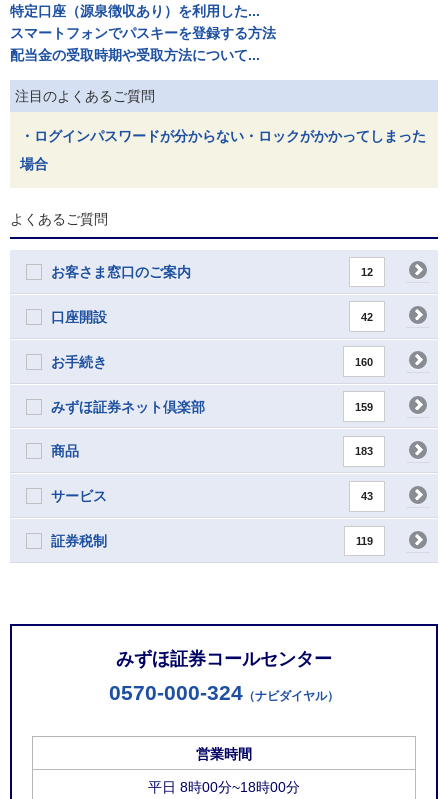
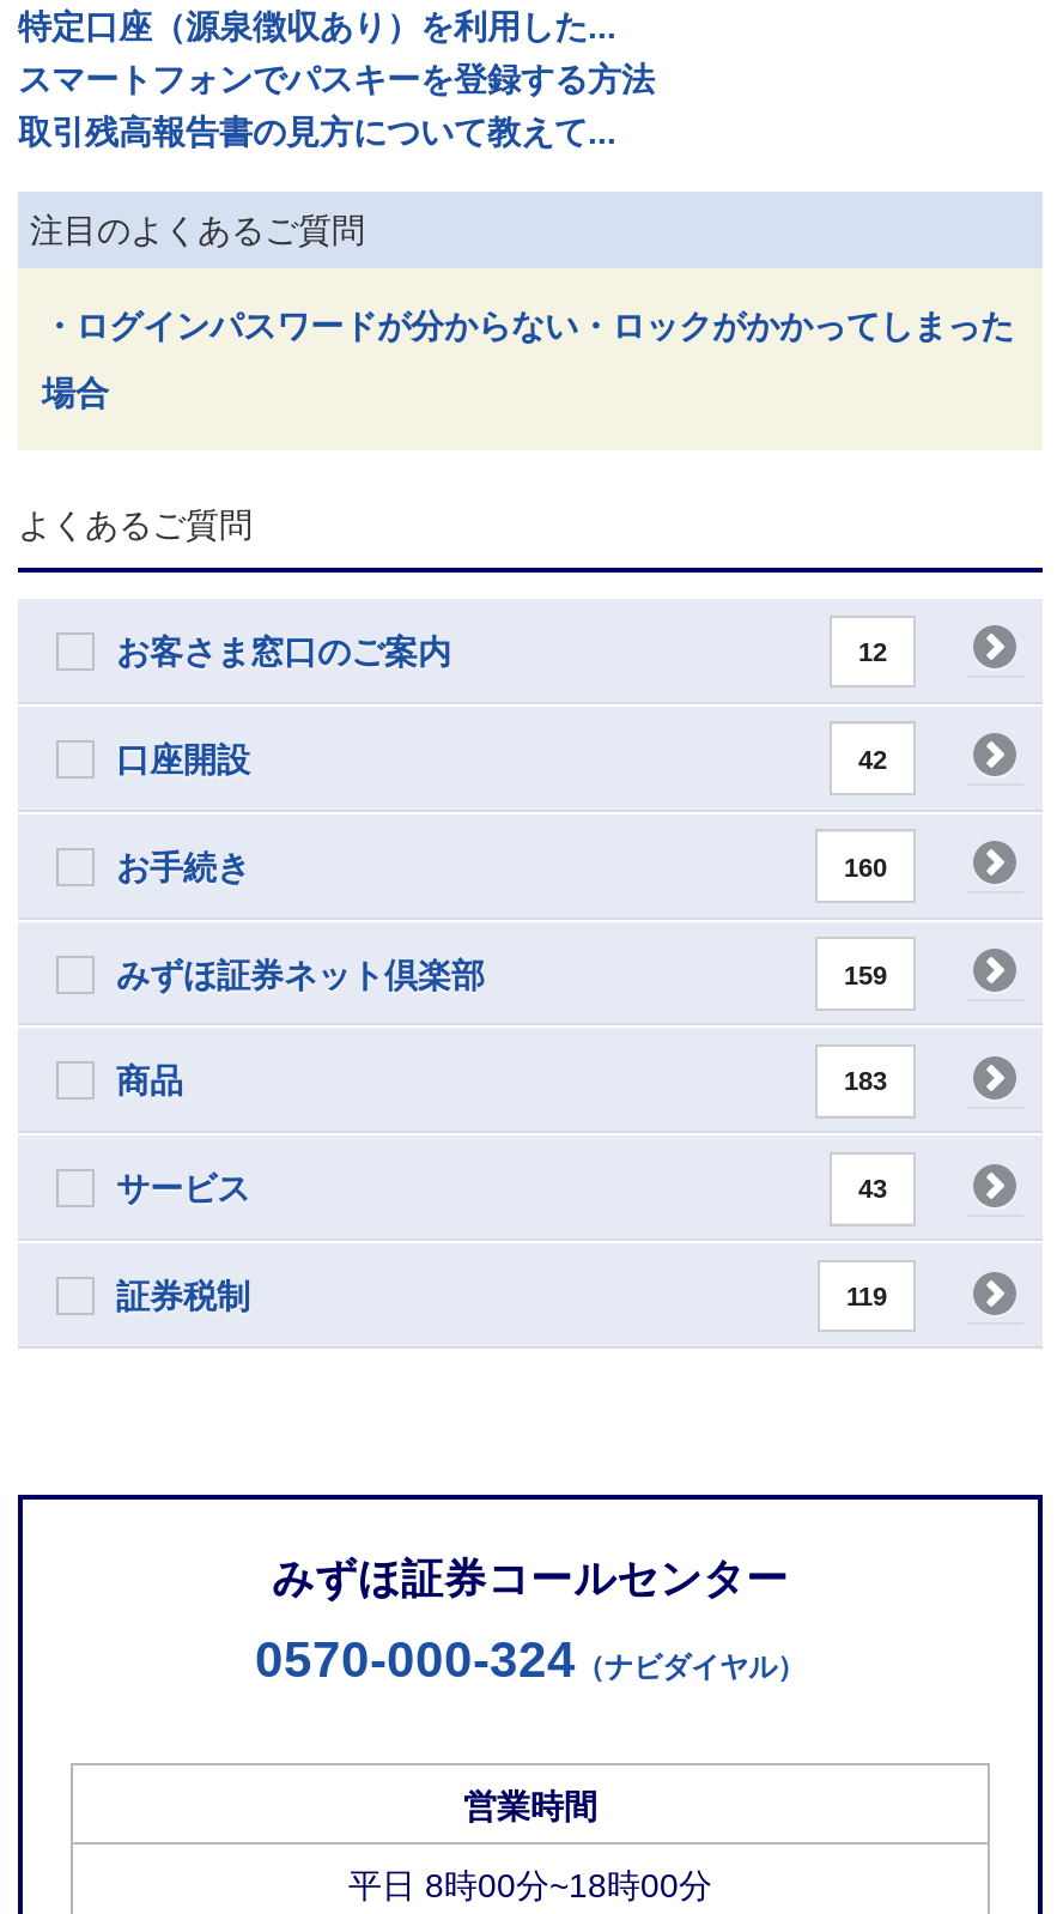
- 配当金の受取時期や受取方法について...
+ 取引残高報告書の見方について教えて...
